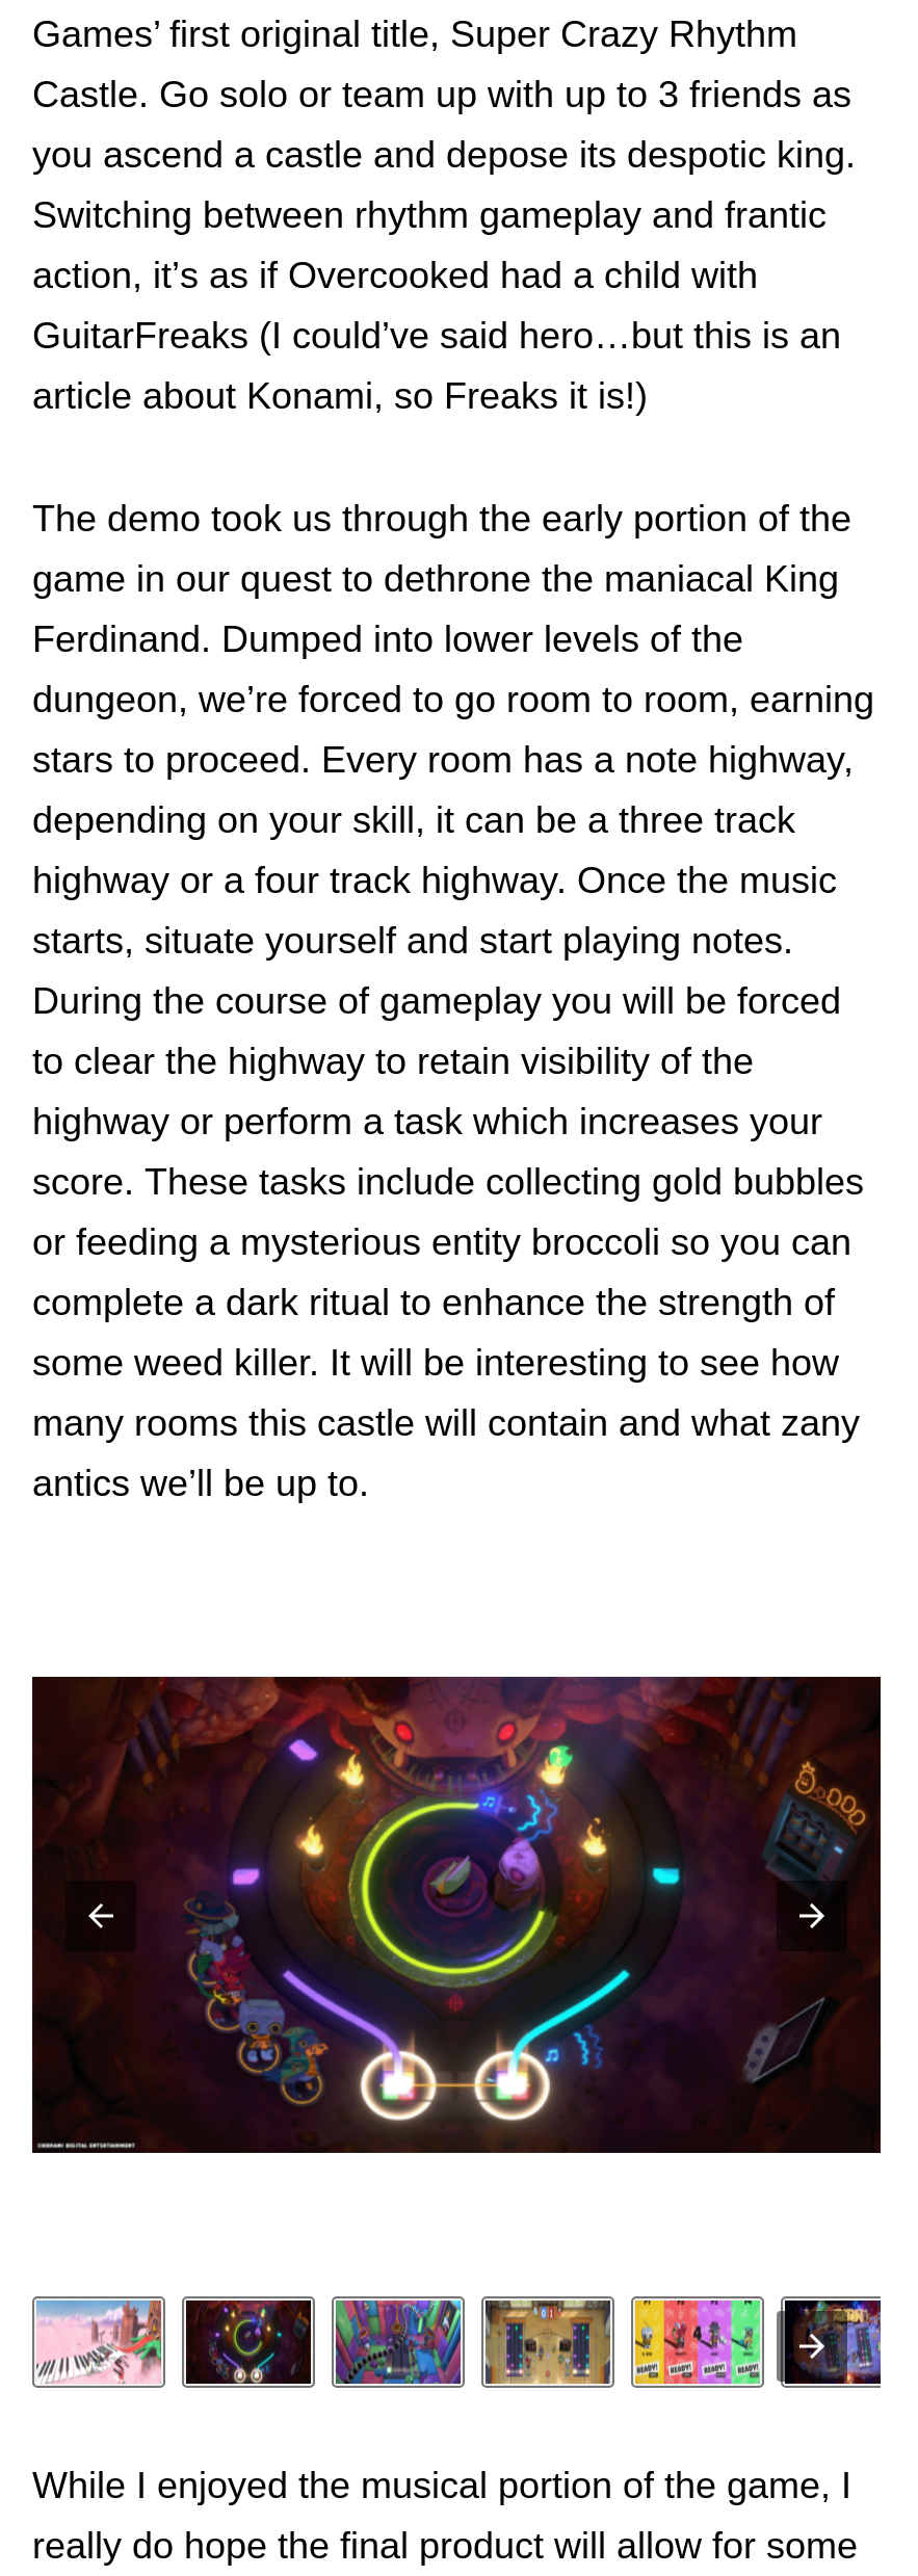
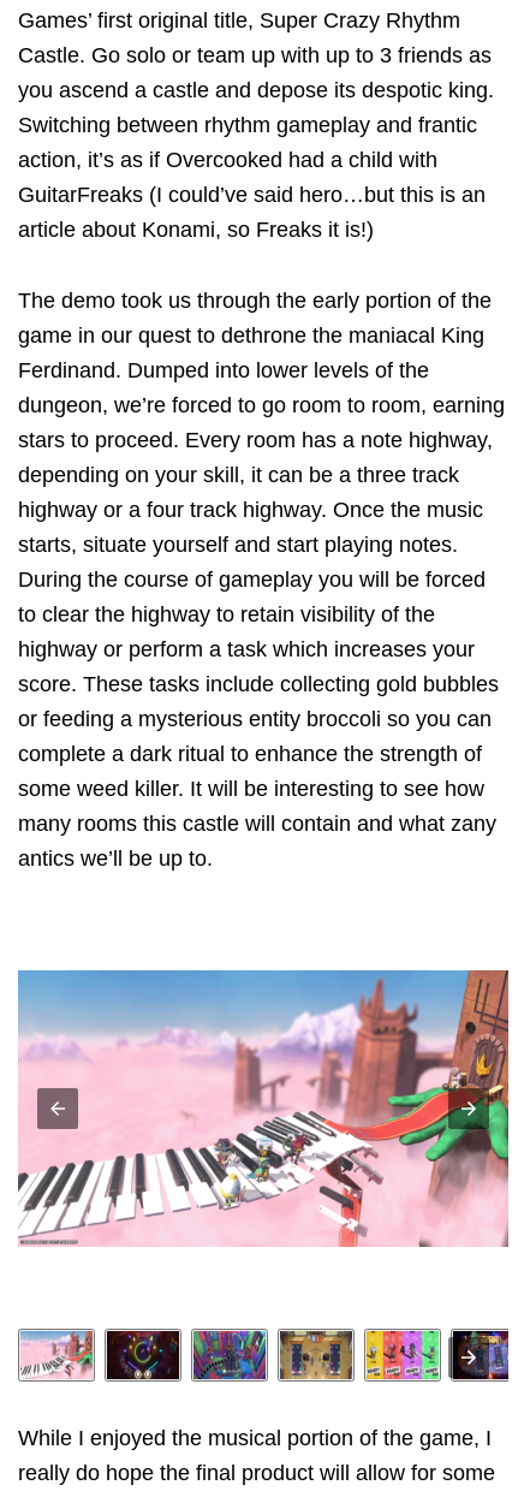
- [image]
+ [image]
